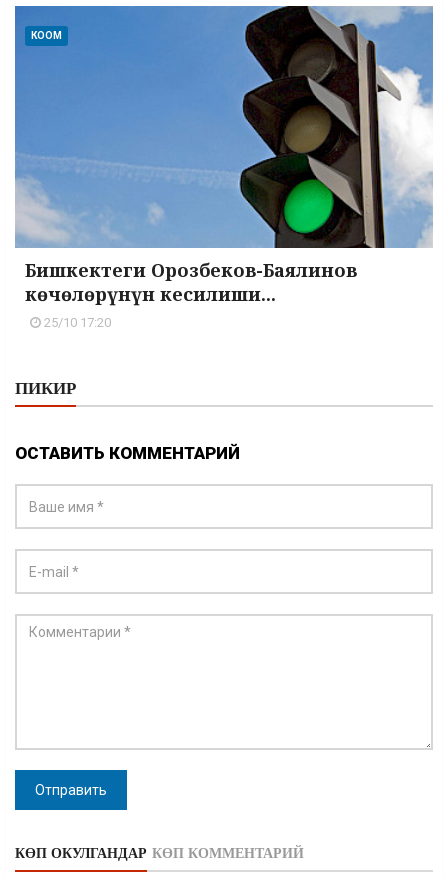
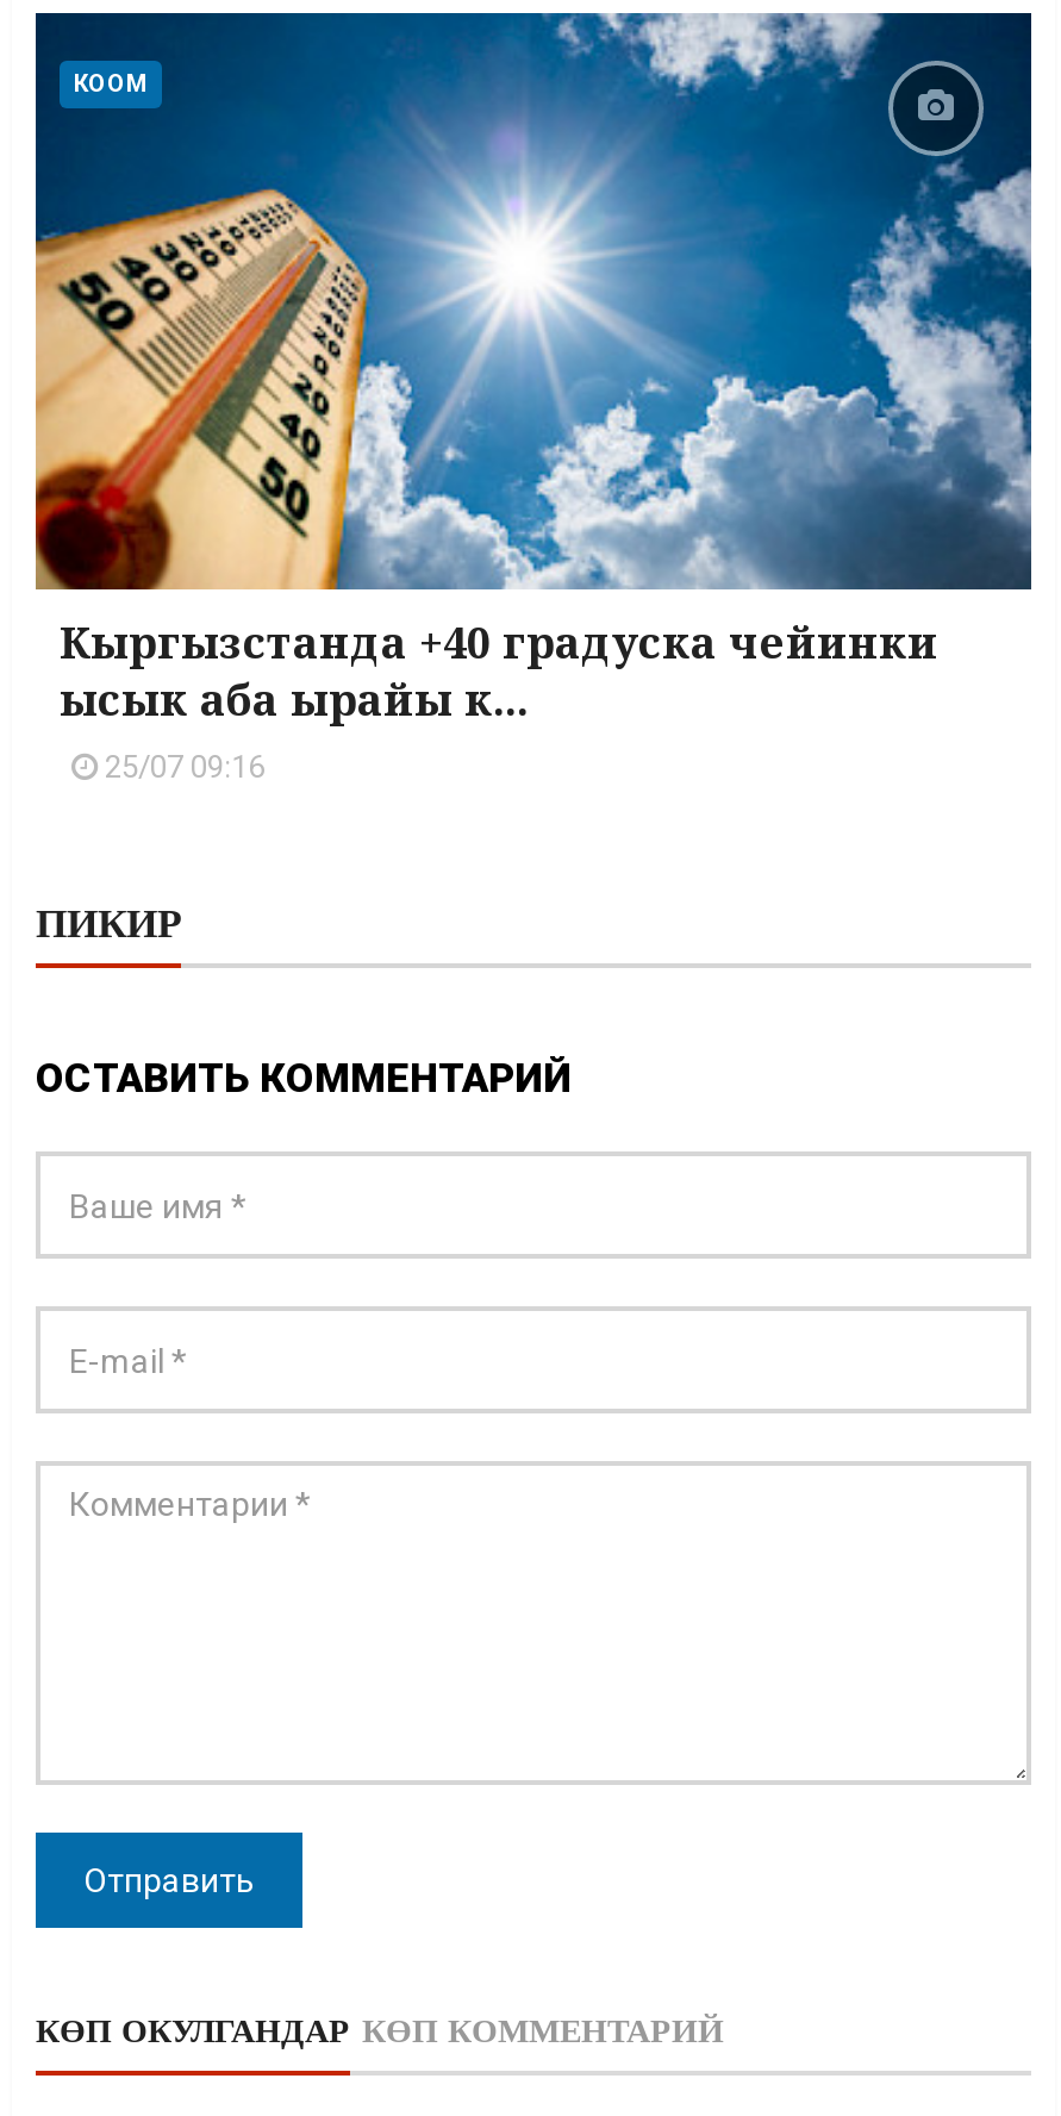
- [image]
- Бишкектеги Орозбеков-Баялинов
- көчөлөрүнүн кесилиши...
- 25/10 17:20
+ [image]
+ Кыргызстанда +40 градуска чейинки
+ ысык аба ырайы к...
+ 25/07 09:16
